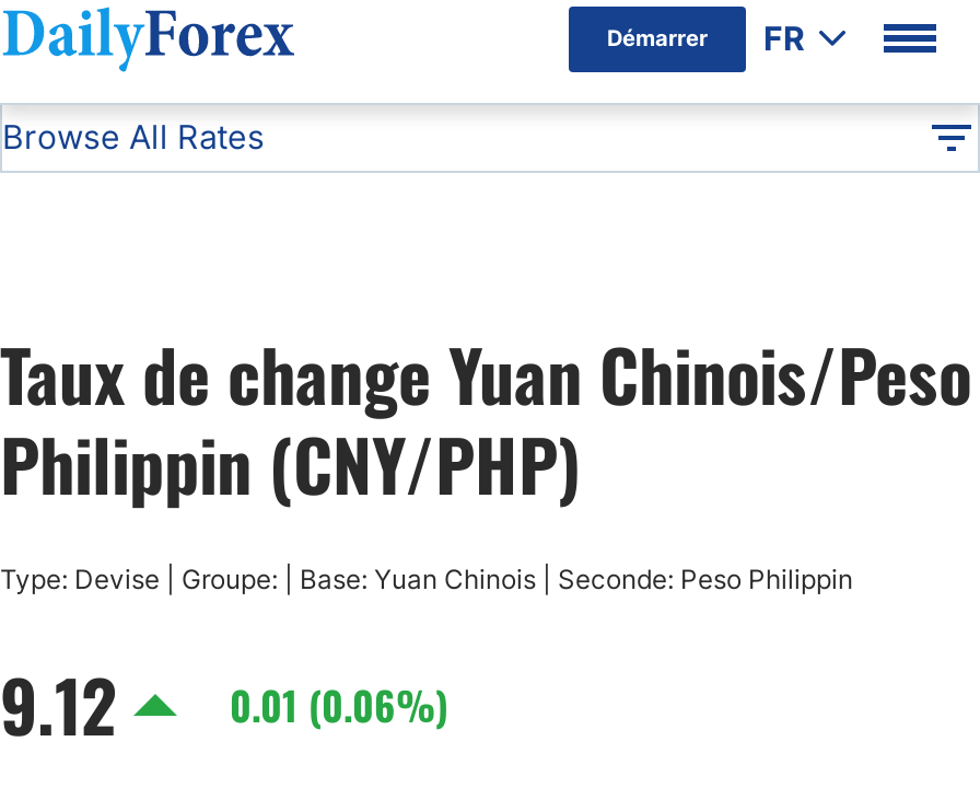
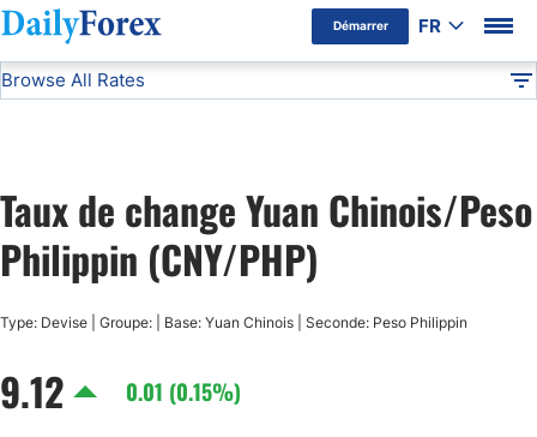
- 9.12 0.01 (0.06%)
+ 9.12 0.01 (0.15%)
